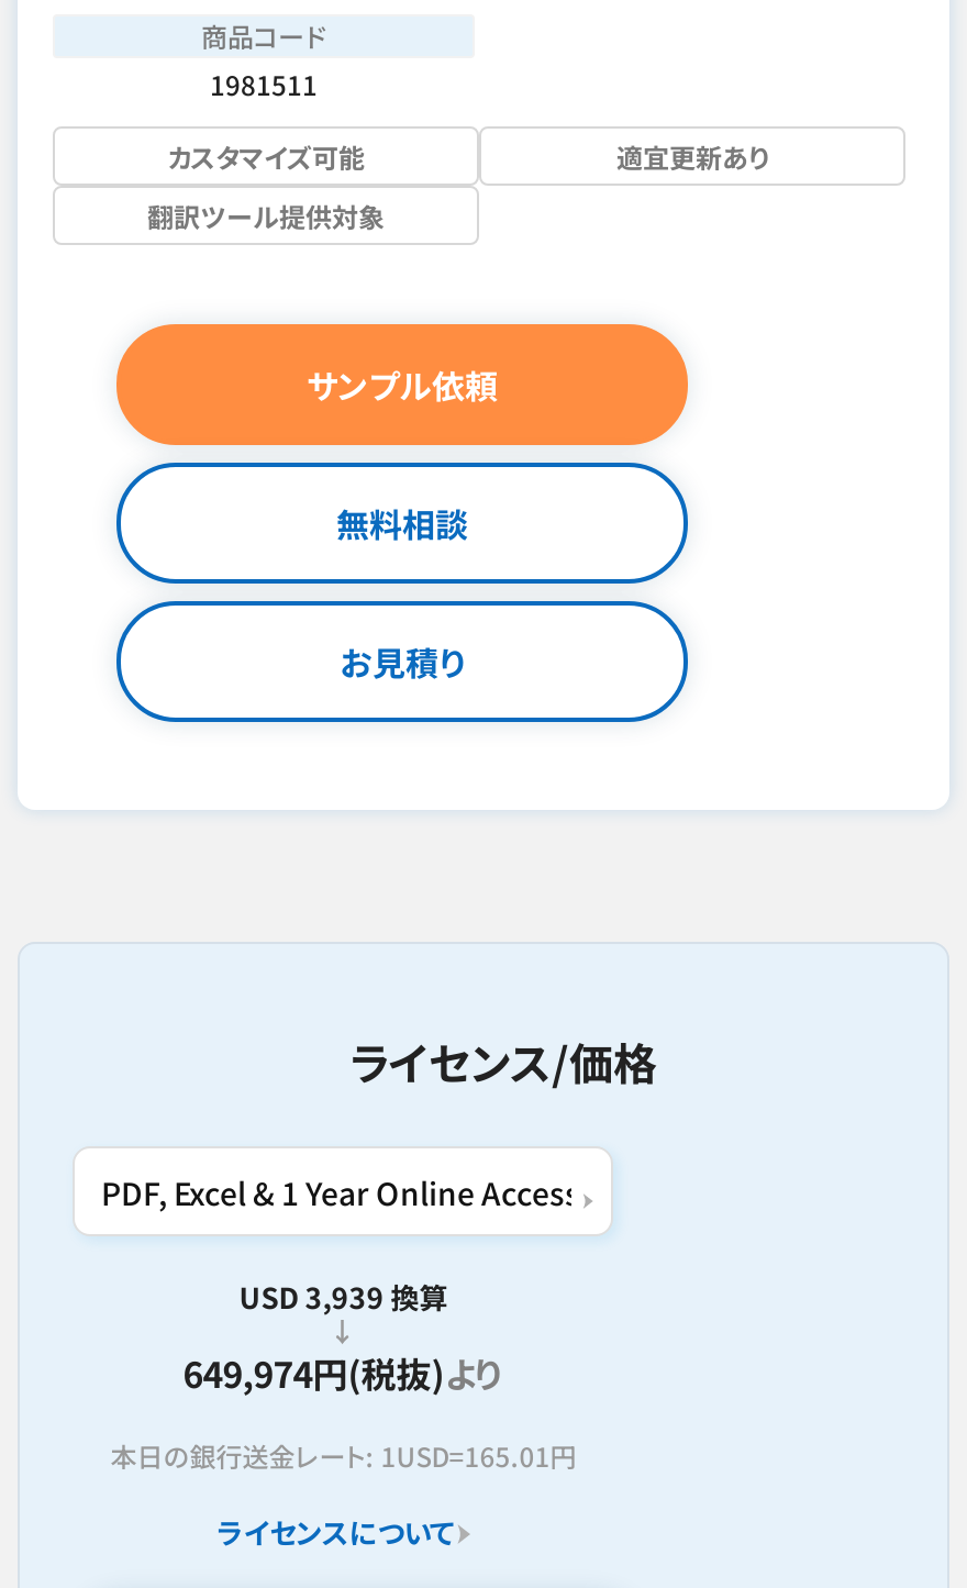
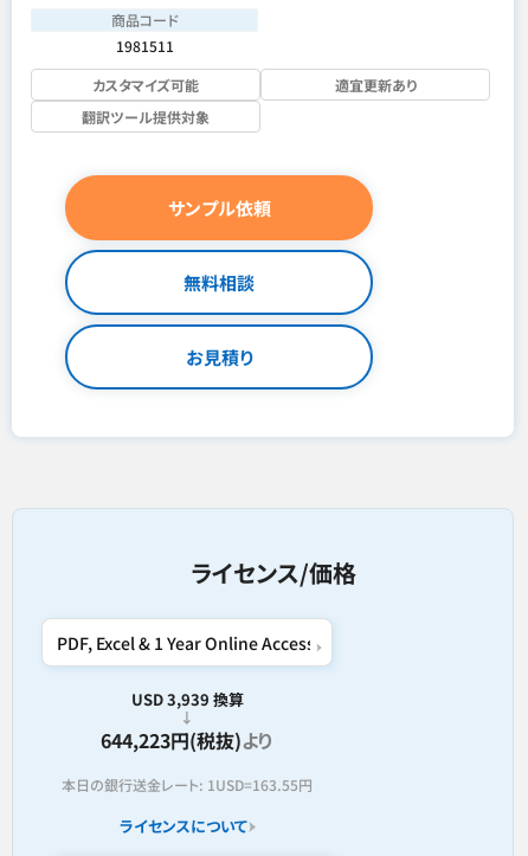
- 649,974円(税抜)より
+ 644,223円(税抜)より

- 本日の銀行送金レート: 1USD=165.01円
+ 本日の銀行送金レート: 1USD=163.55円
